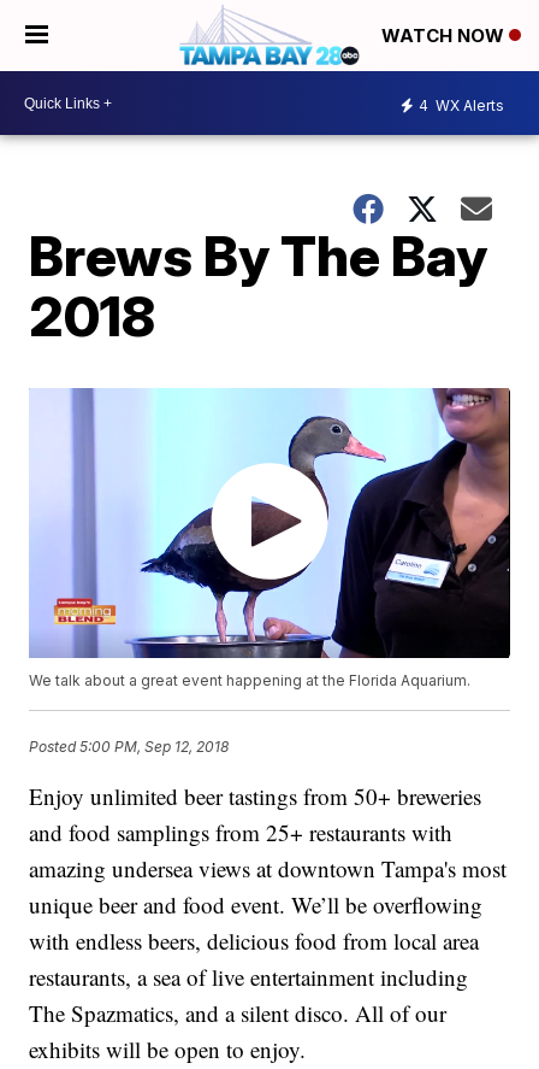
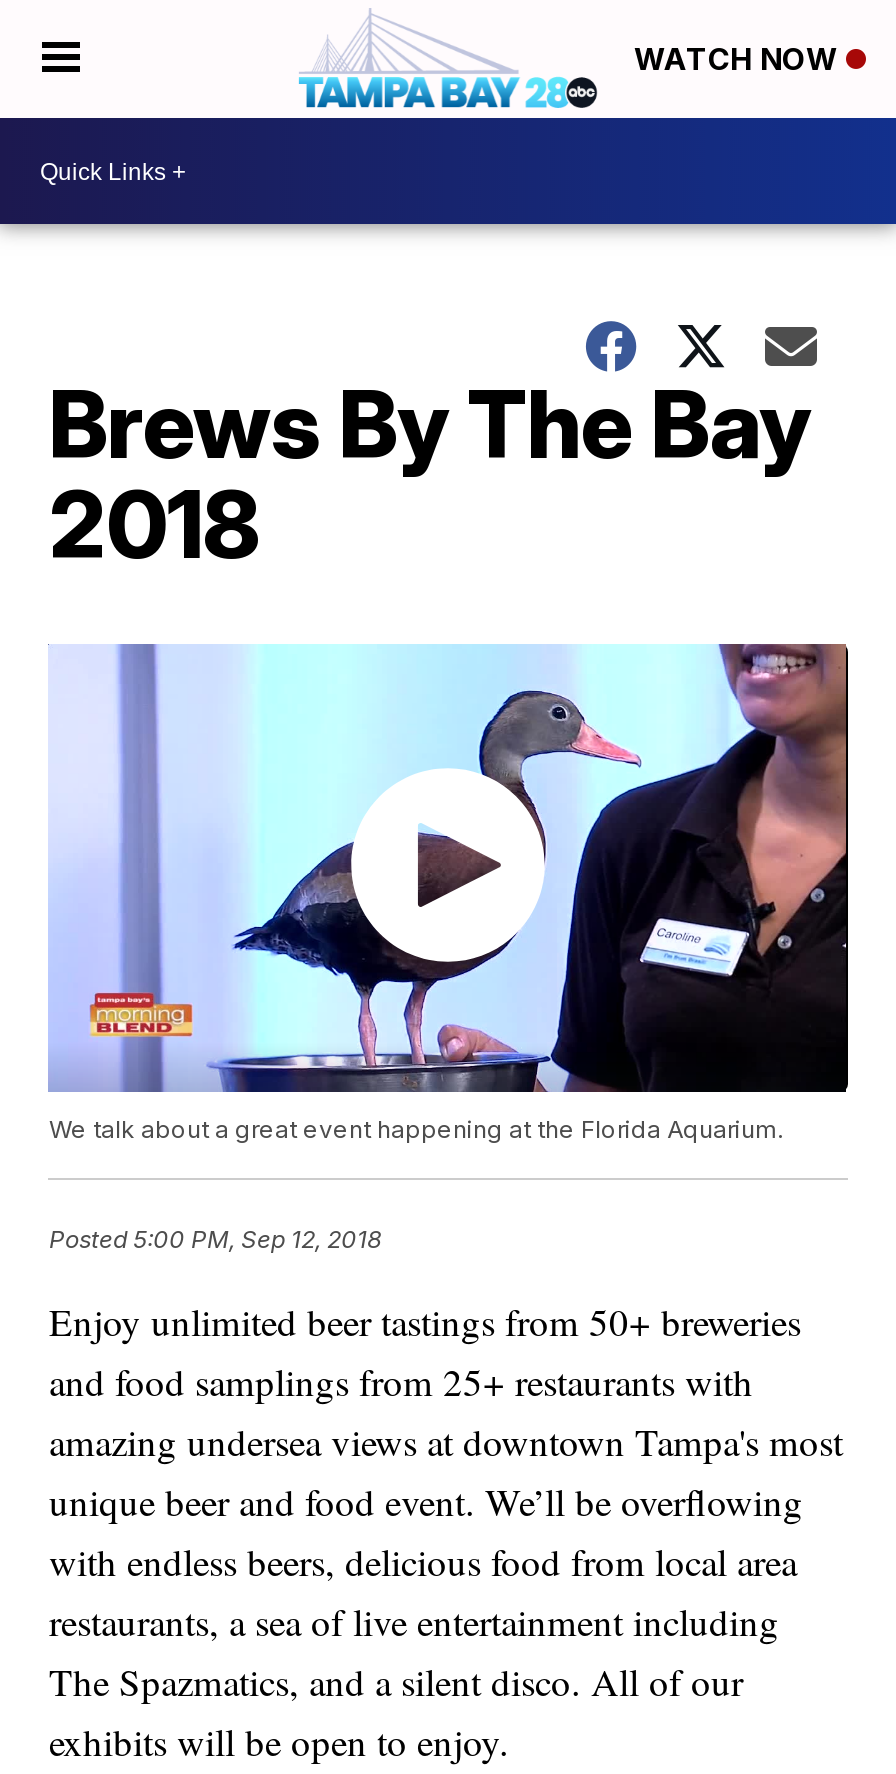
- 4 WX Alerts
